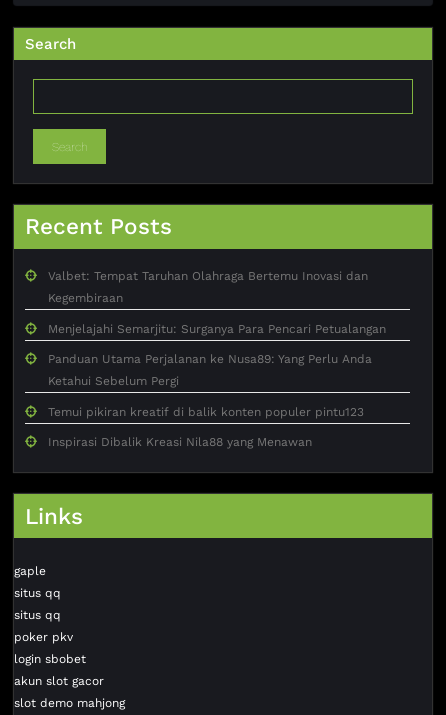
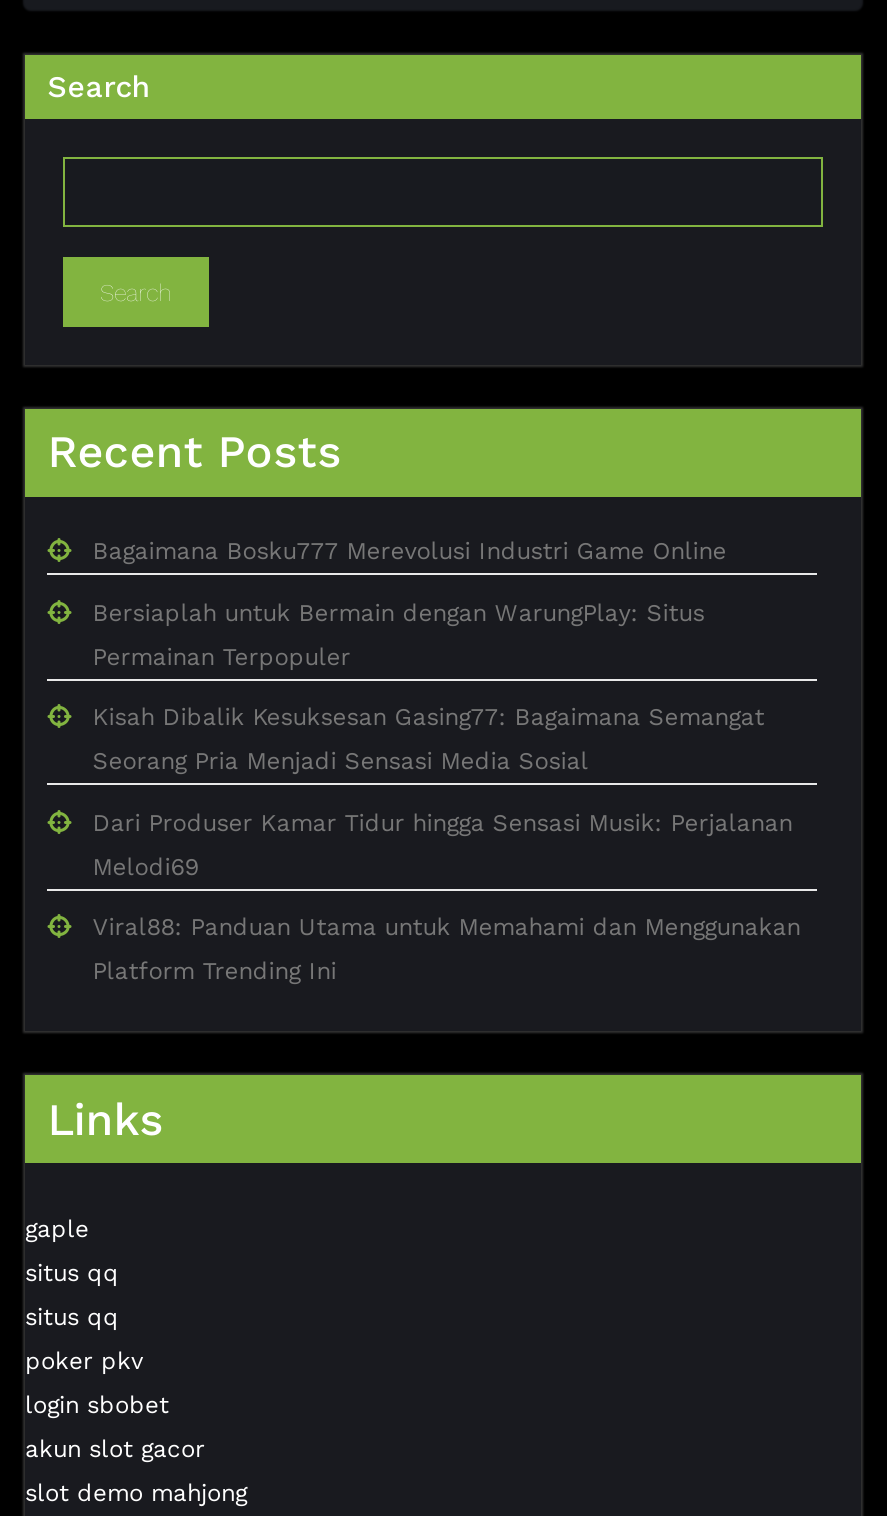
- Valbet: Tempat Taruhan Olahraga Bertemu Inovasi dan
- Kegembiraan
- Menjelajahi Semarjitu: Surganya Para Pencari Petualangan
- Panduan Utama Perjalanan ke Nusa89: Yang Perlu Anda
- Ketahui Sebelum Pergi
- Temui pikiran kreatif di balik konten populer pintu123
- Inspirasi Dibalik Kreasi Nila88 yang Menawan
+ Bagaimana Bosku777 Merevolusi Industri Game Online
+ Bersiaplah untuk Bermain dengan WarungPlay: Situs
+ Permainan Terpopuler
+ Kisah Dibalik Kesuksesan Gasing77: Bagaimana Semangat
+ Seorang Pria Menjadi Sensasi Media Sosial
+ Dari Produser Kamar Tidur hingga Sensasi Musik: Perjalanan
+ Melodi69
+ Viral88: Panduan Utama untuk Memahami dan Menggunakan
+ Platform Trending Ini
